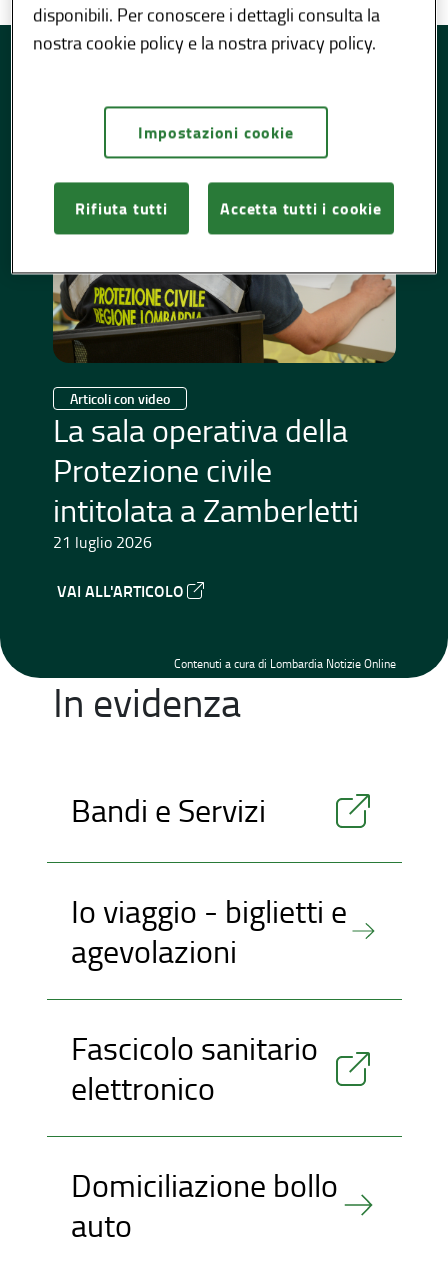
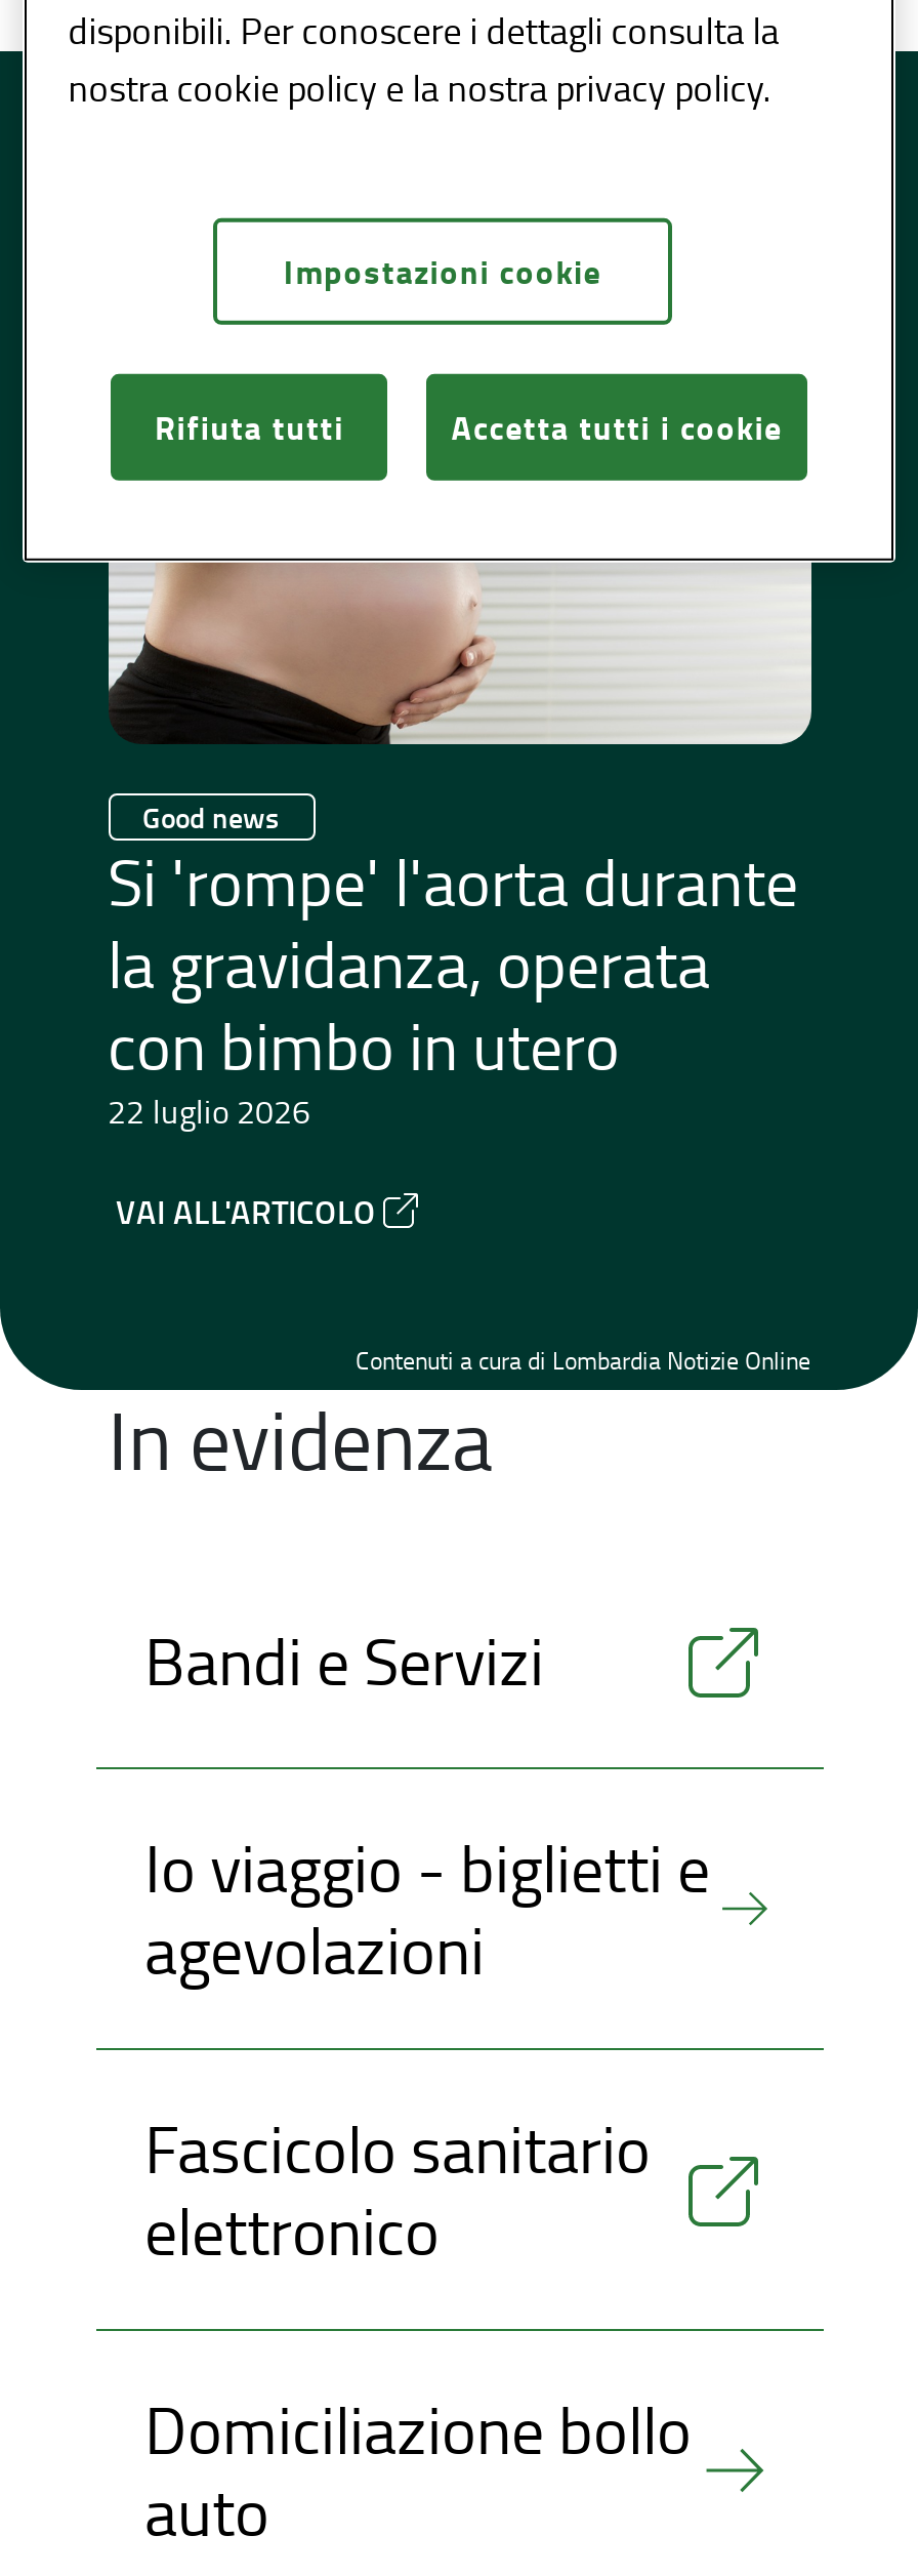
- [image]
- Articoli con video
- La sala operativa della
- Protezione civile
- intitolata a Zamberletti
- 21 luglio 2026
+ [image]
+ Good news
+ Si 'rompe' l'aorta durante
+ la gravidanza, operata
+ con bimbo in utero
+ 22 luglio 2026
